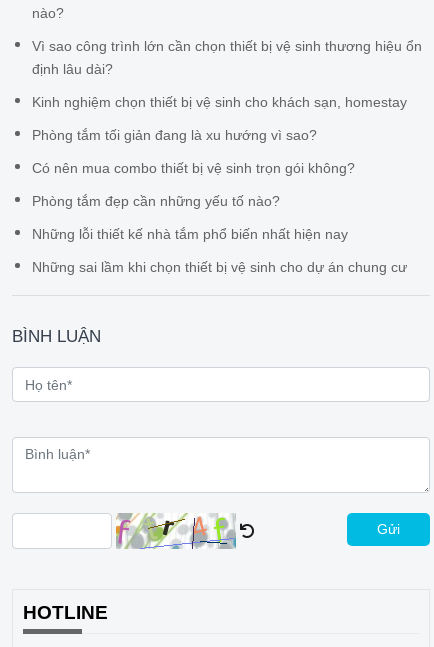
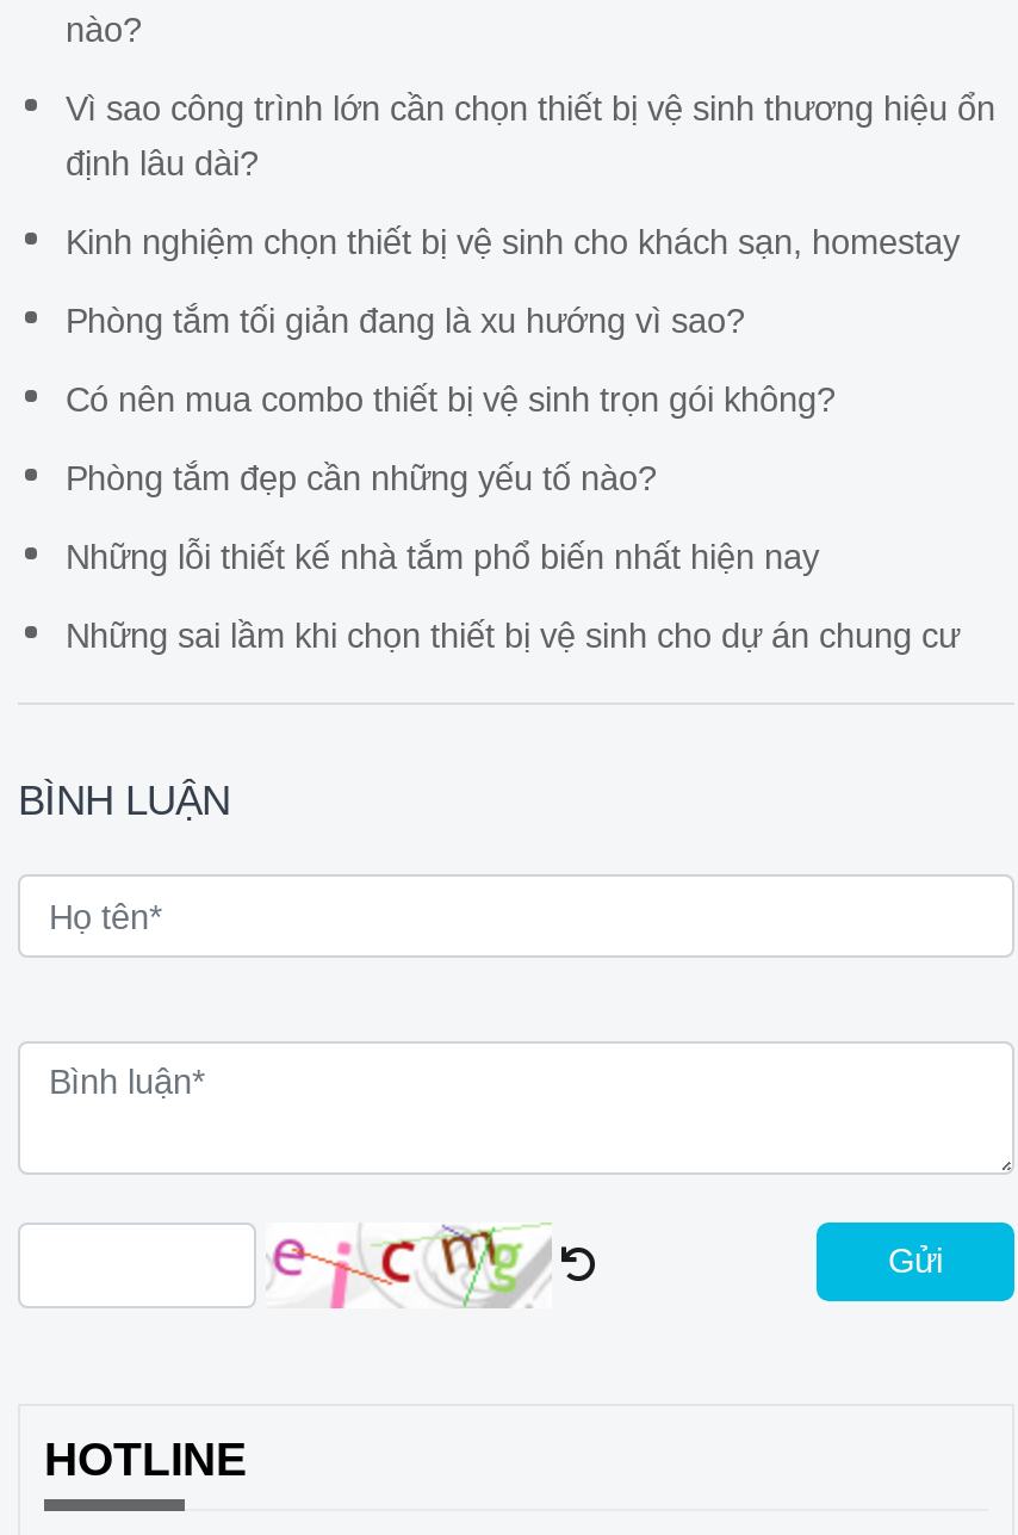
- [image]
+ [image]
